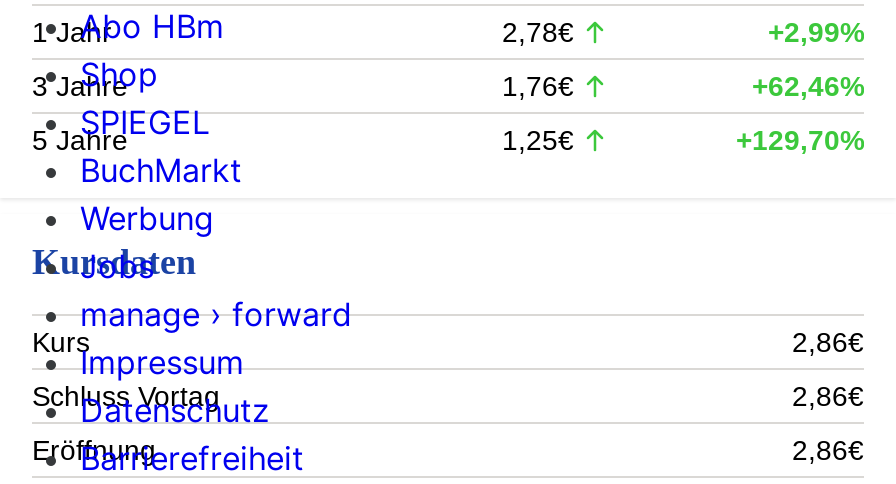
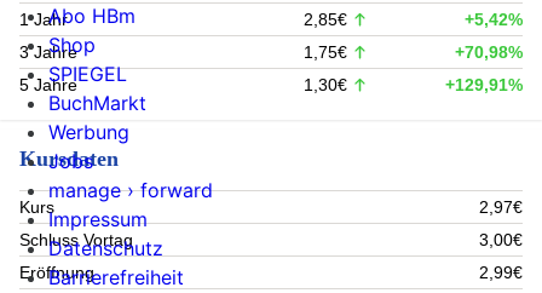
- 2,78€
+ 2,85€

- +2,99%
+ +5,42%

- 1,76€
+ 1,75€

- +62,46%
+ +70,98%

- 1,25€
+ 1,30€

- +129,70%
+ +129,91%

- 2,86€
+ 2,97€

- 2,86€
+ 3,00€

- 2,86€
+ 2,99€
